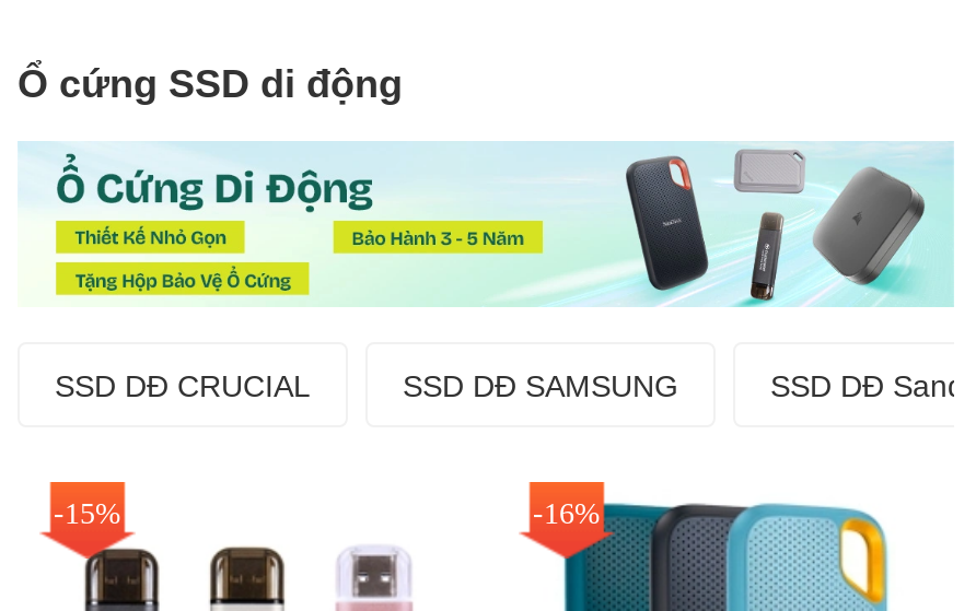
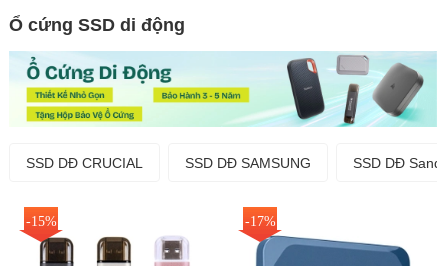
- -16%
+ -17%
